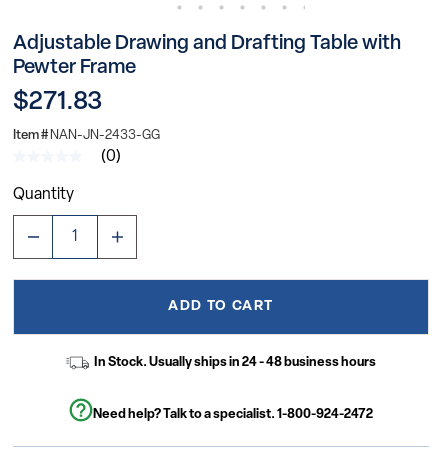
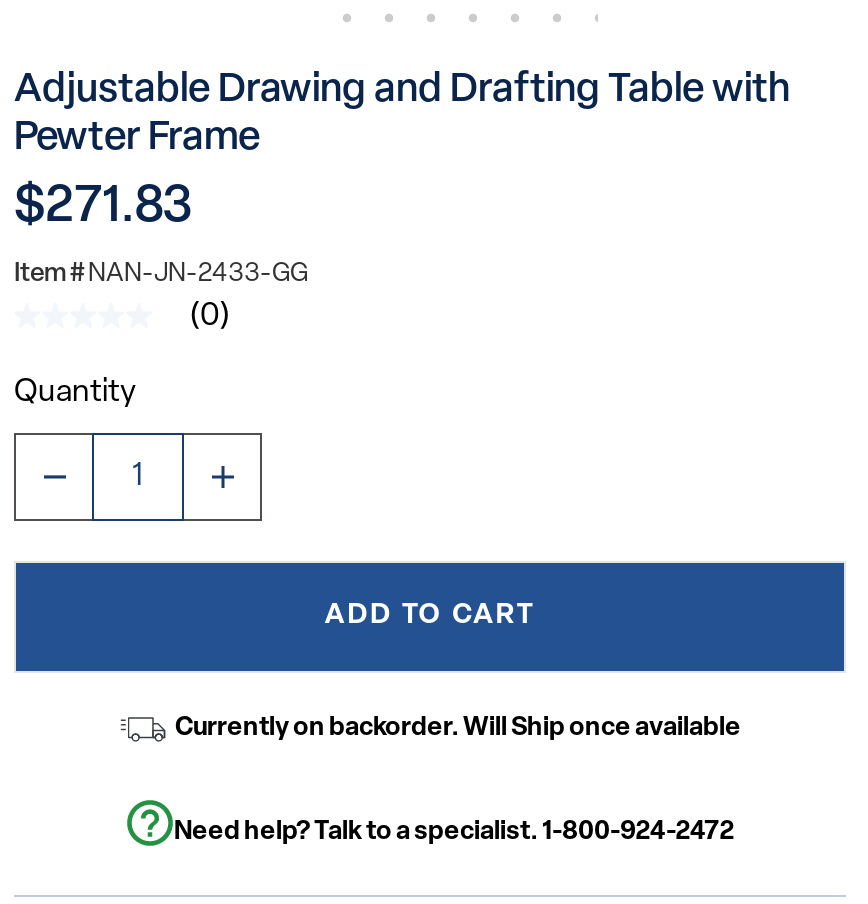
- In Stock. Usually ships in 24 - 48 business hours
+ Currently on backorder. Will Ship once available
